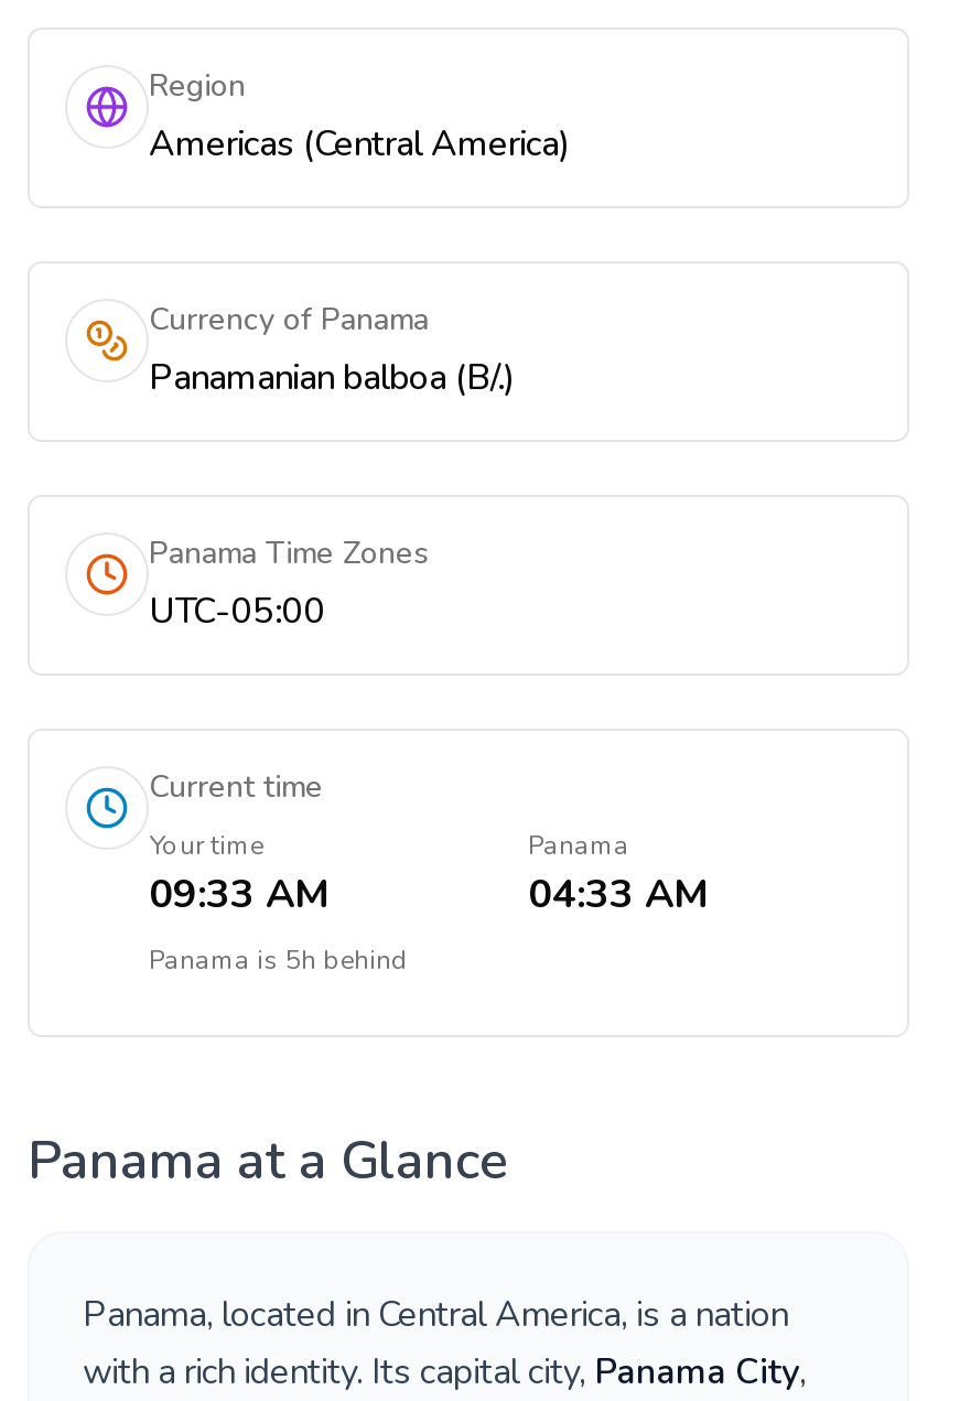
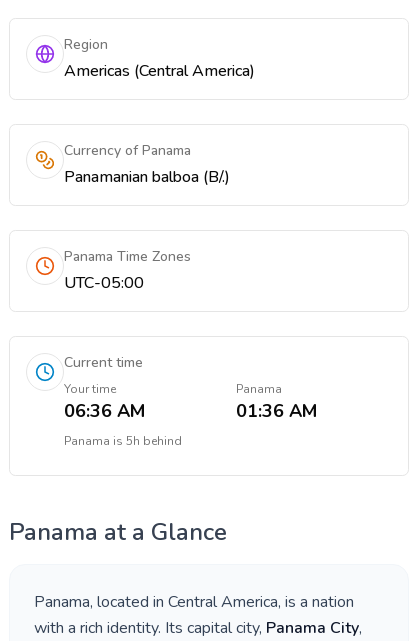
- 09:33 AM
+ 06:36 AM

- 04:33 AM
+ 01:36 AM
